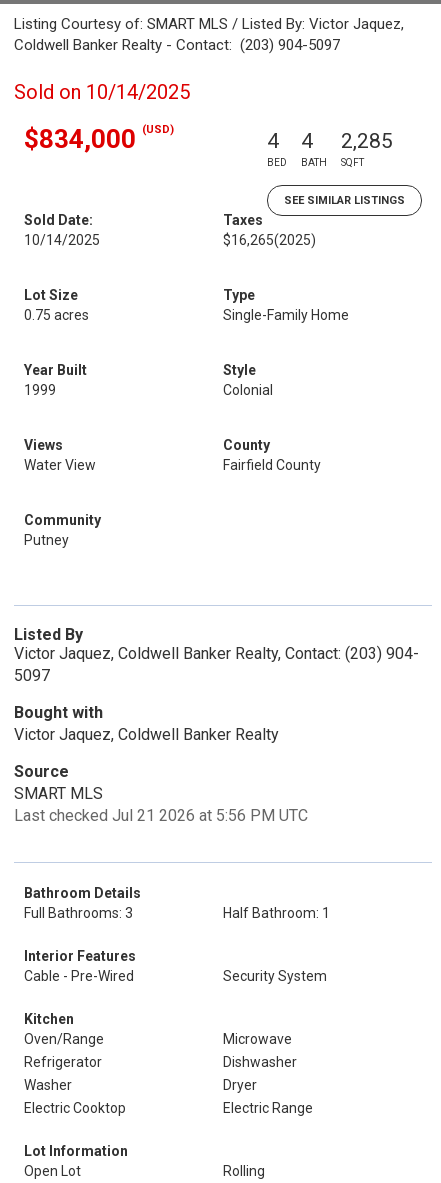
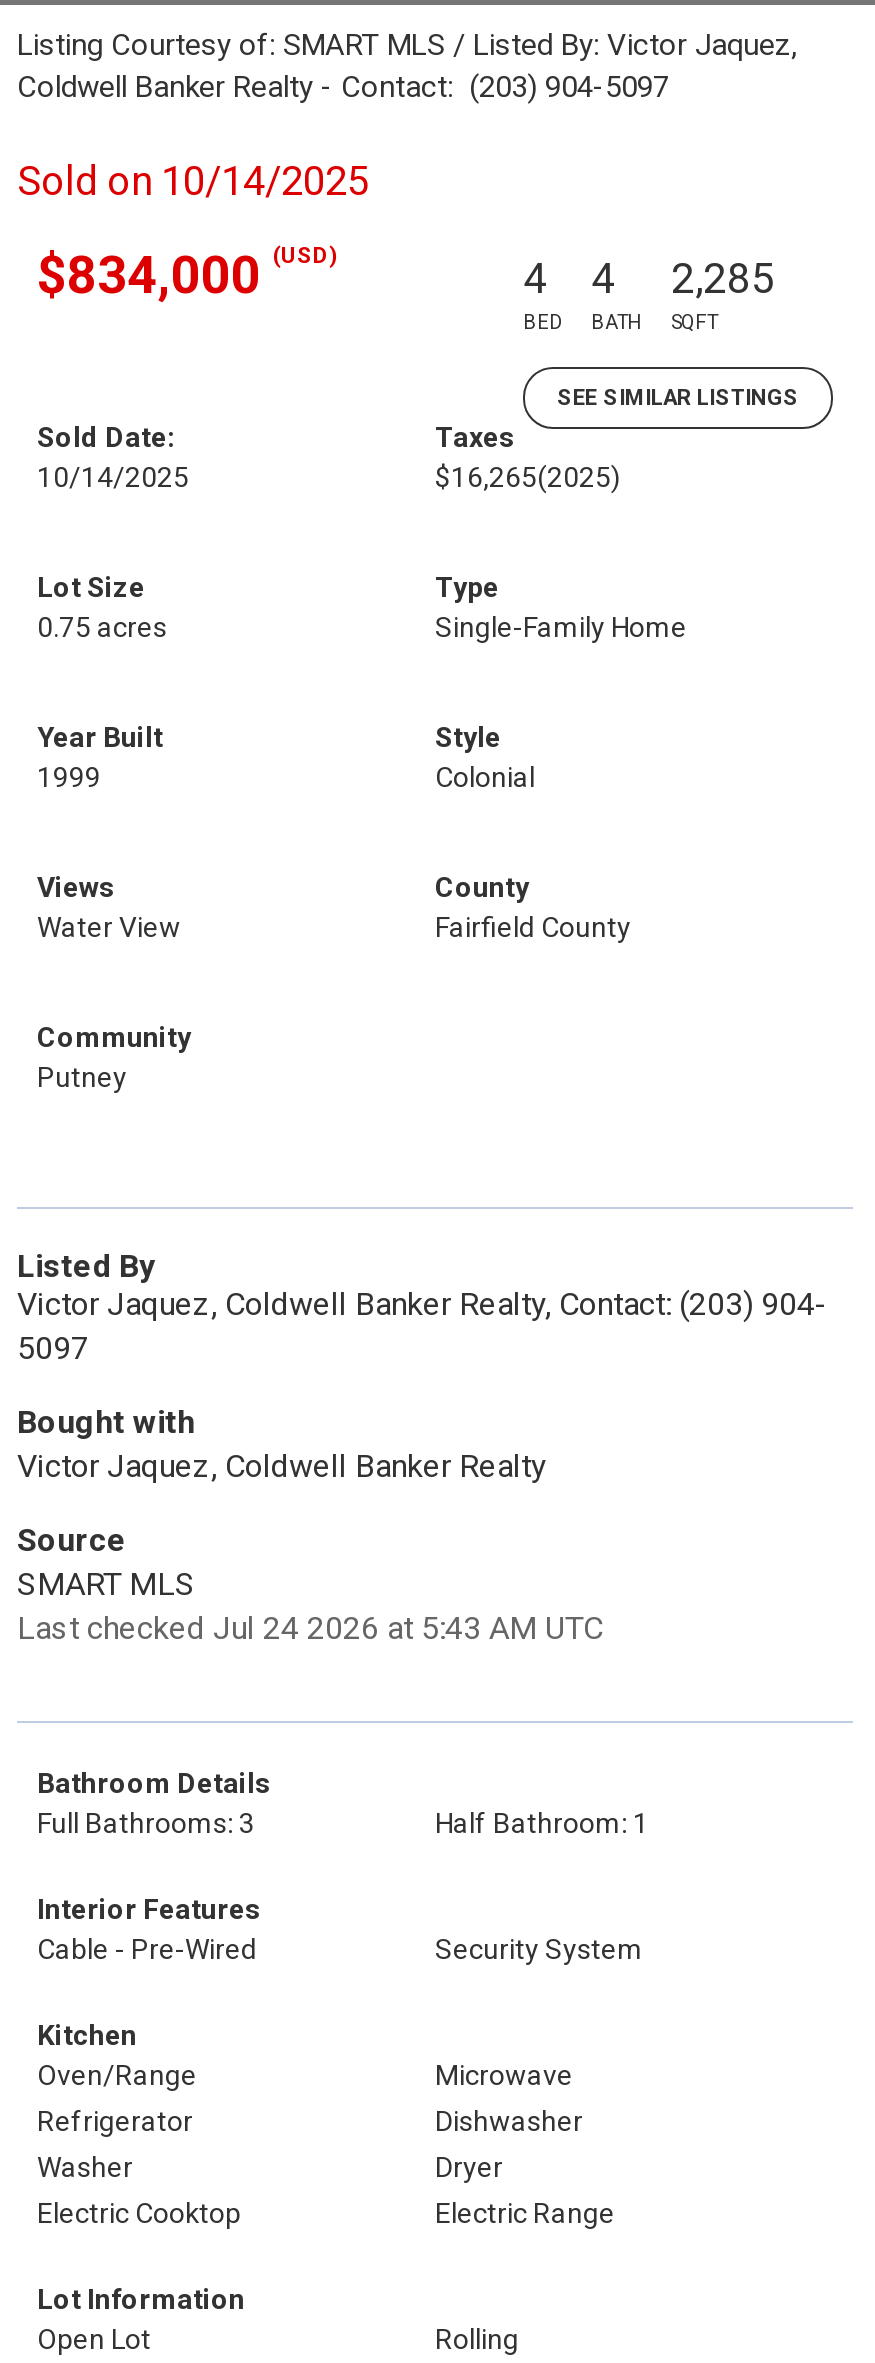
- Last checked Jul 21 2026 at 5:56 PM UTC
+ Last checked Jul 24 2026 at 5:43 AM UTC
